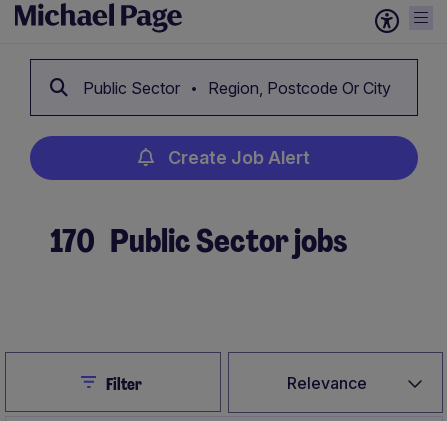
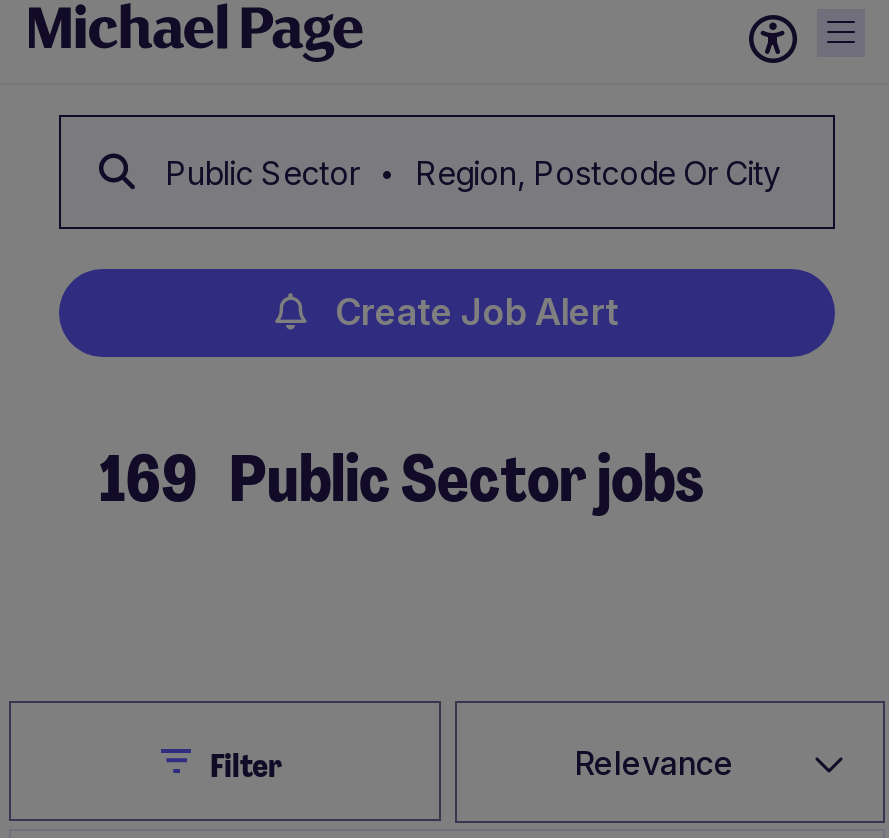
- 170 Public Sector jobs
+ 169 Public Sector jobs
